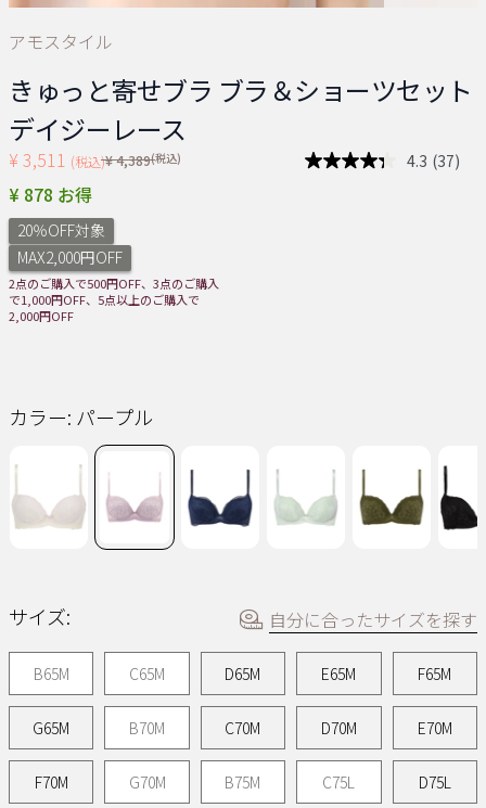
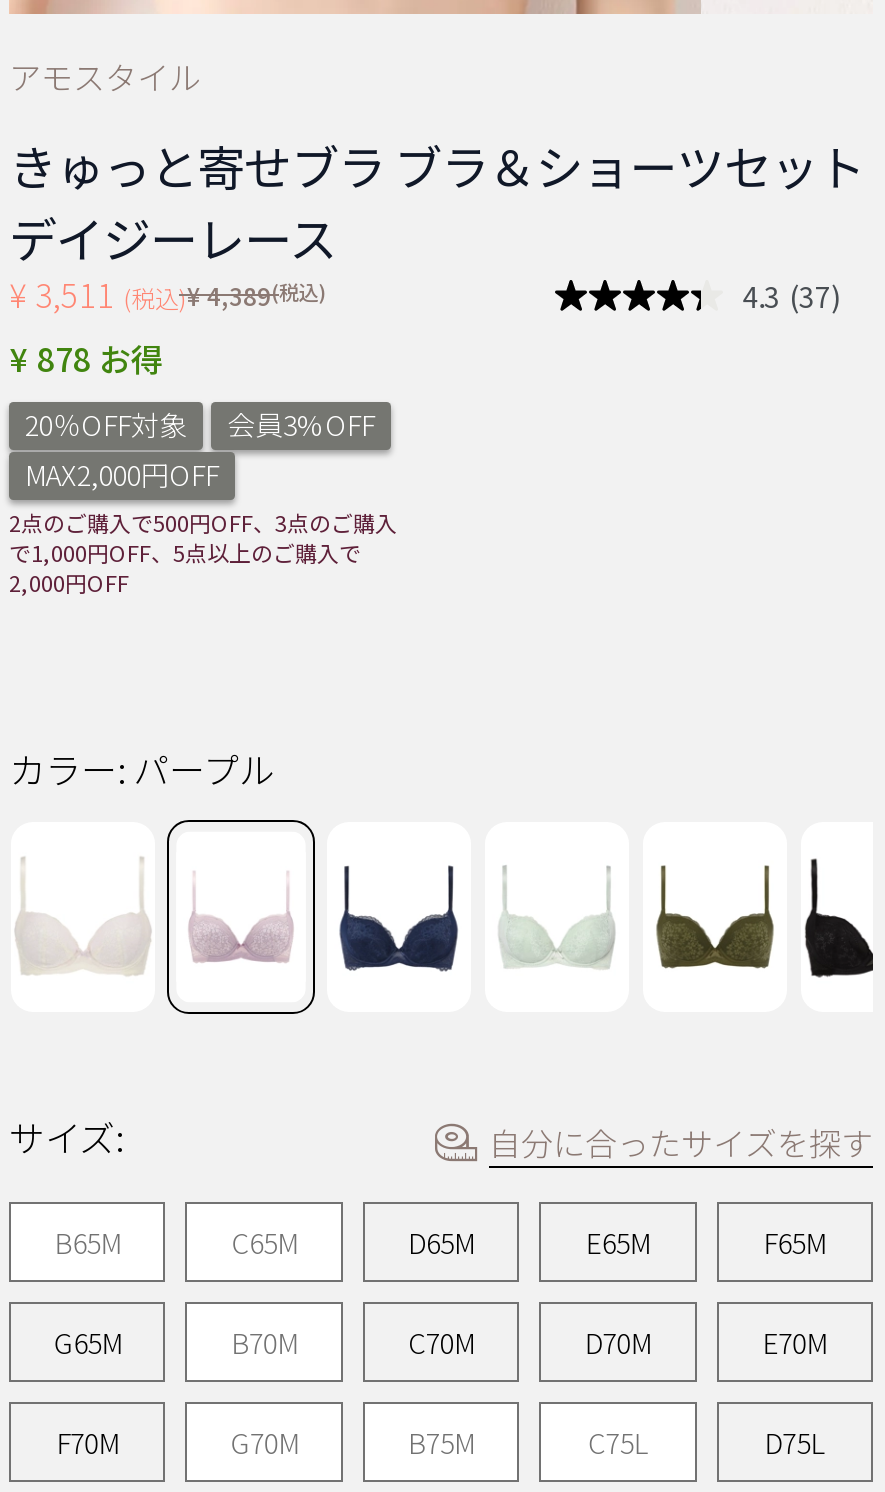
+ 会員3%OFF
